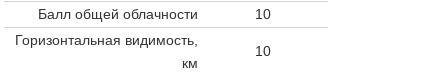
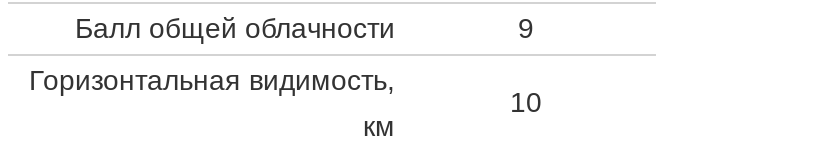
- 10
+ 9
